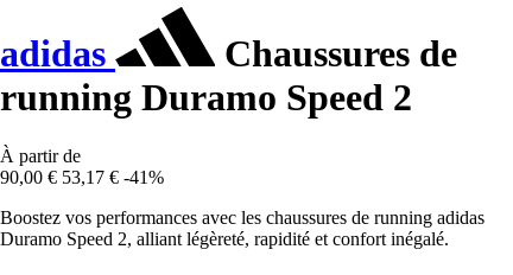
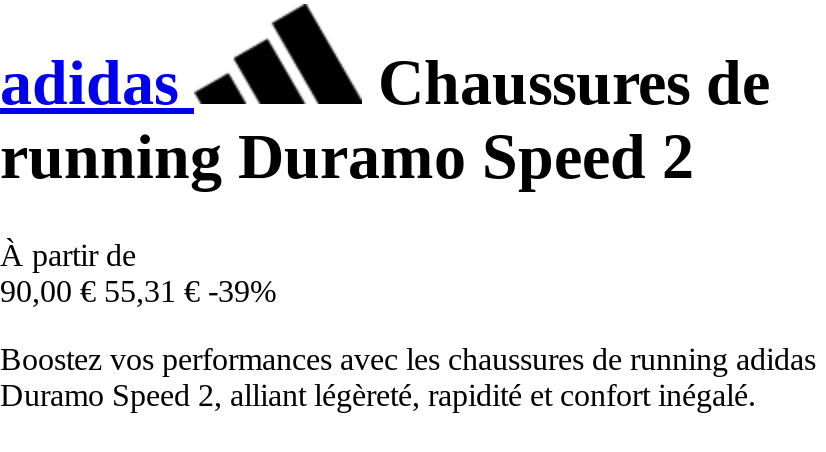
- 90,00 € 53,17 € -41%
+ 90,00 € 55,31 € -39%
